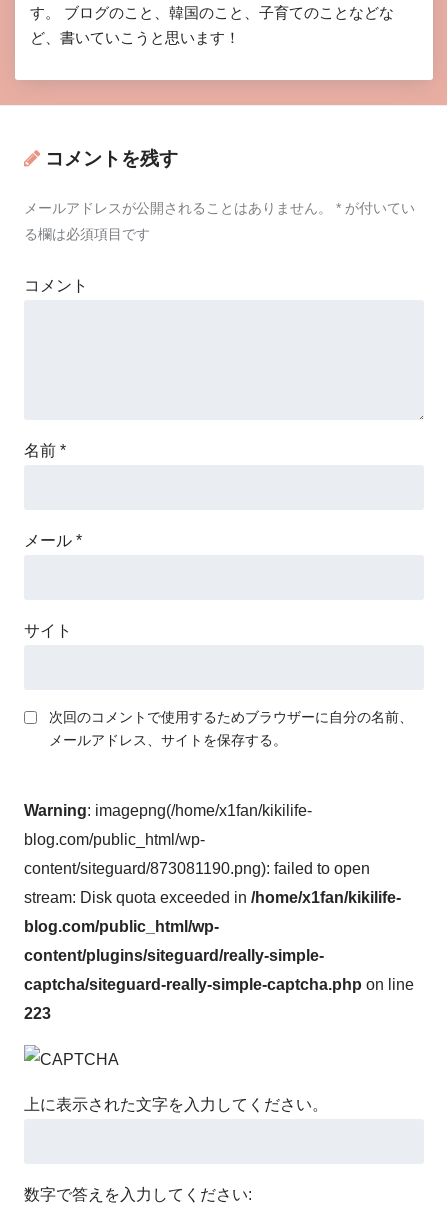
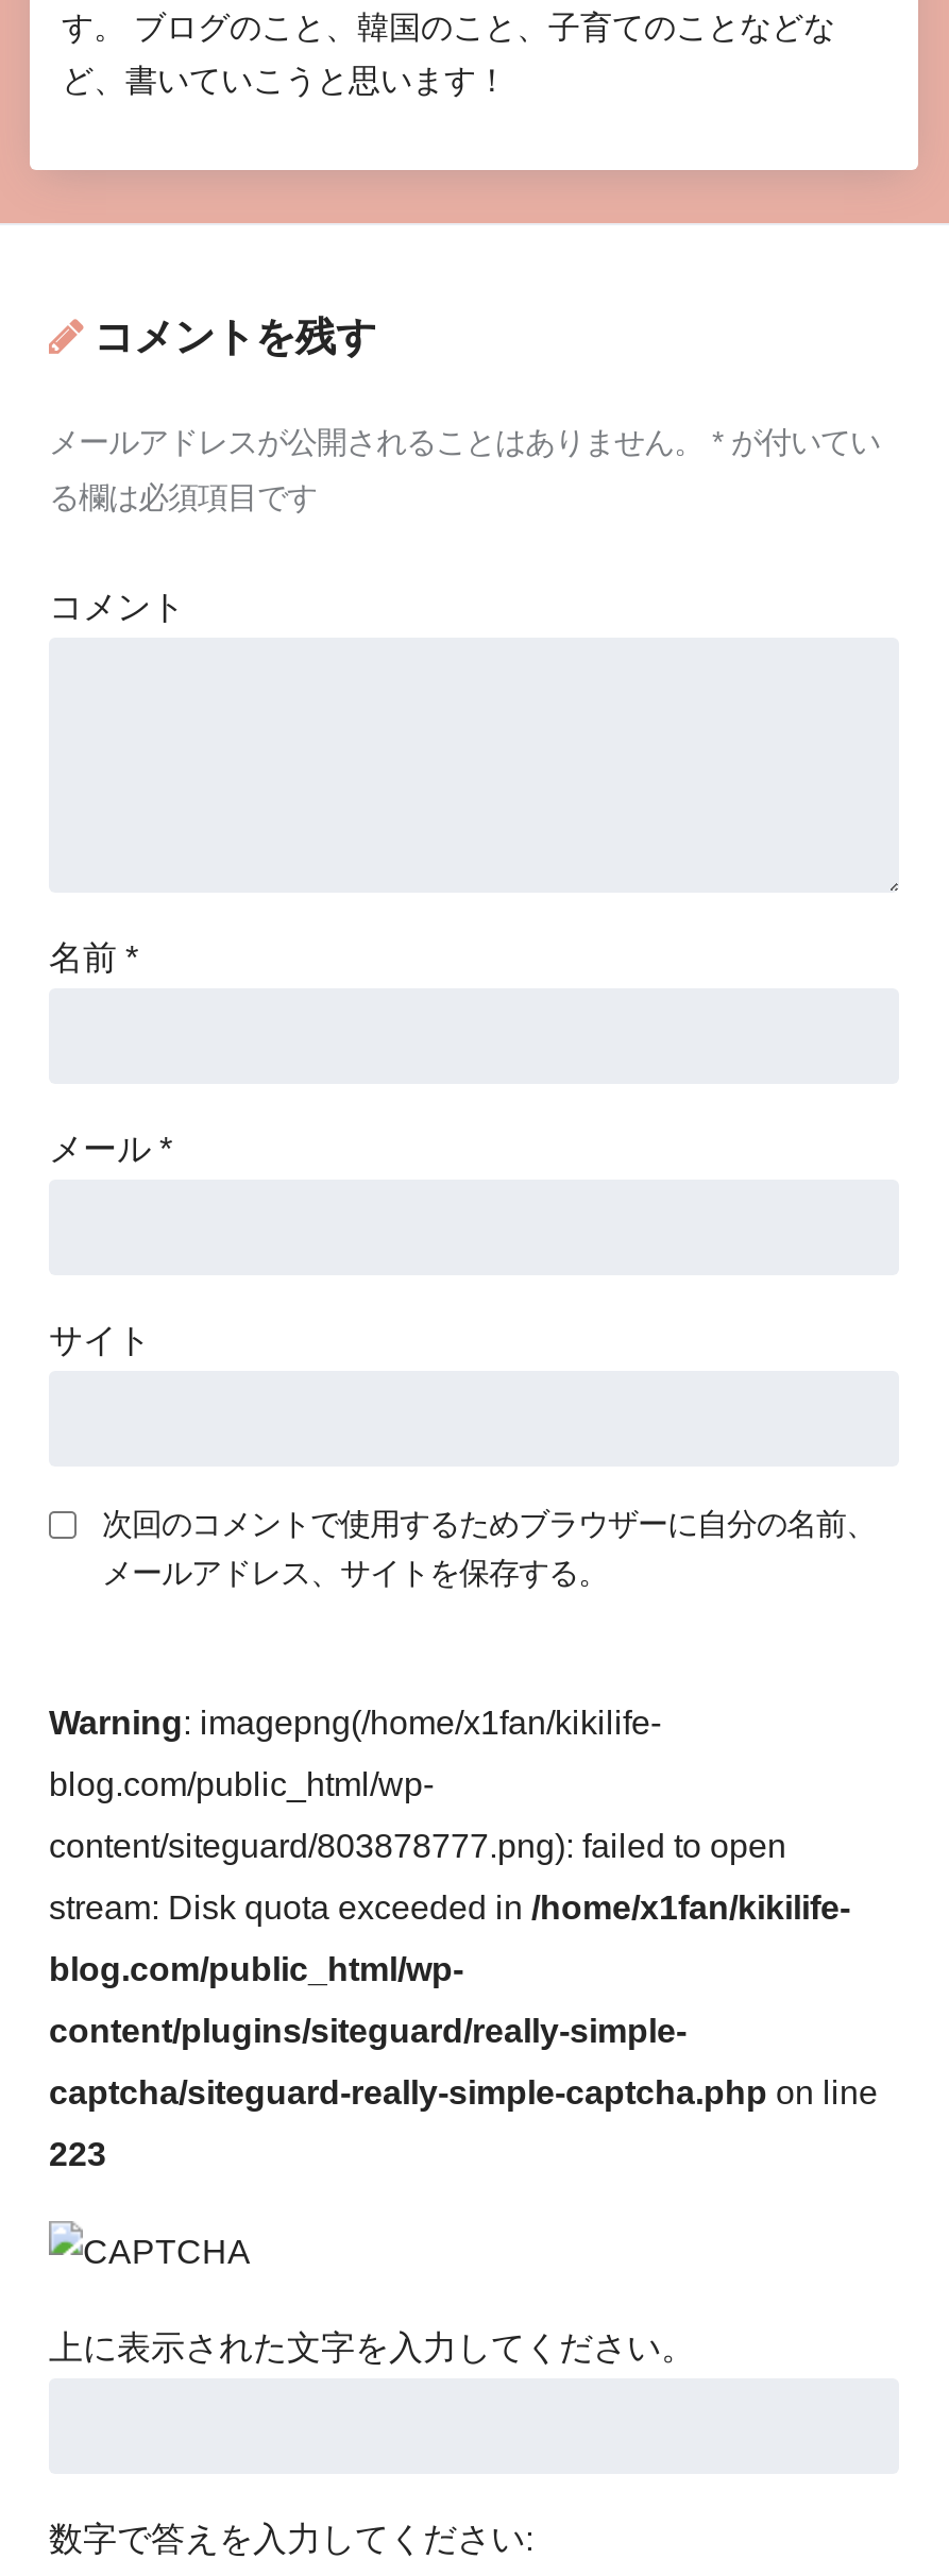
- content/siteguard/873081190.png): failed to open
+ content/siteguard/803878777.png): failed to open
